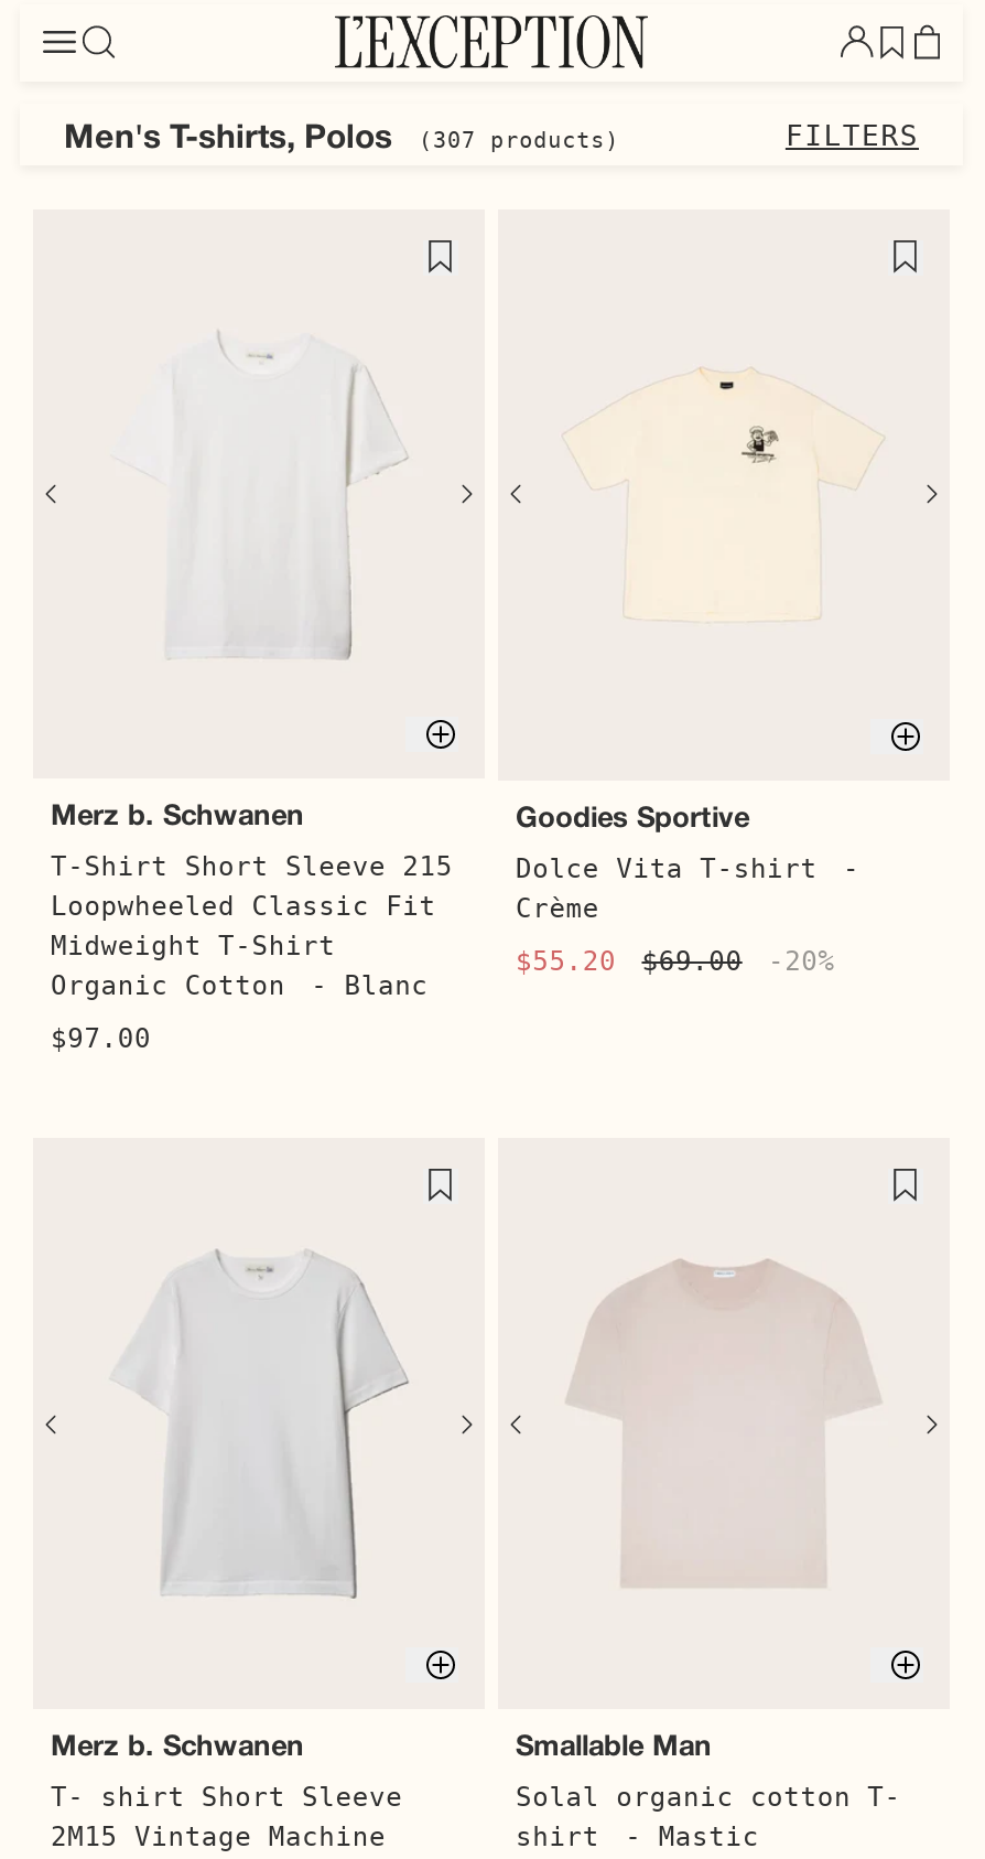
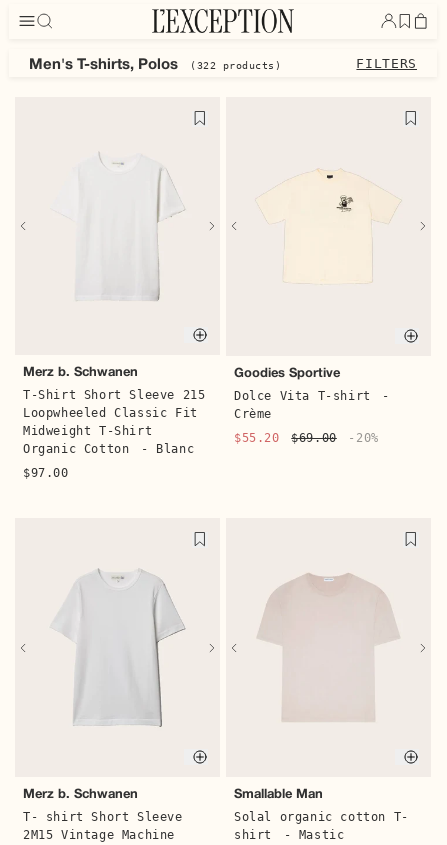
- (307 products)
+ (322 products)
